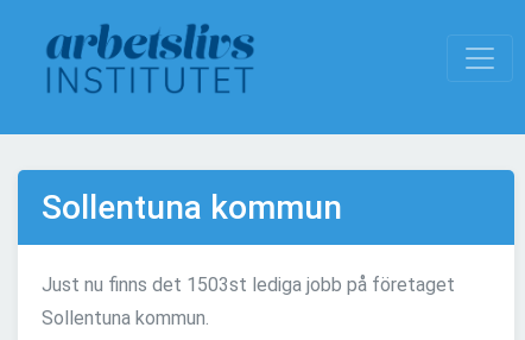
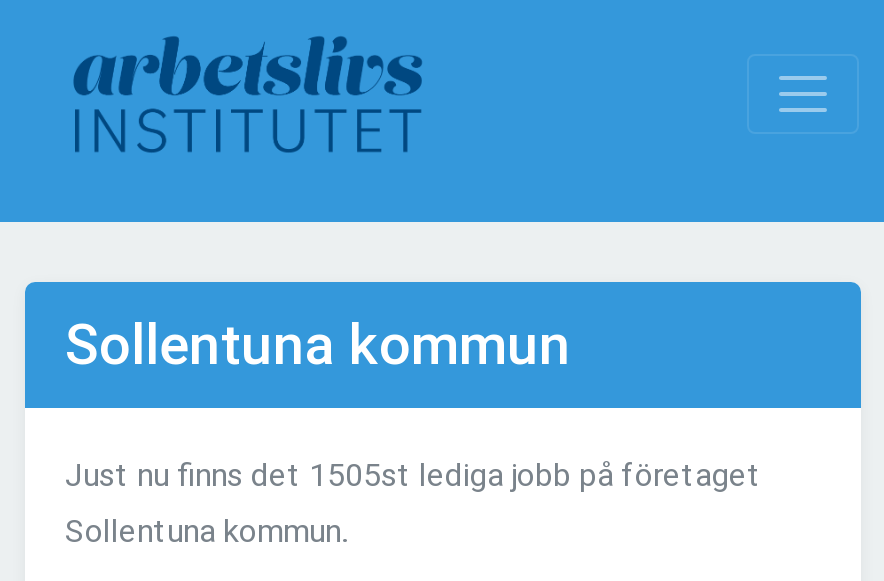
- Just nu finns det 1503st lediga jobb på företaget
+ Just nu finns det 1505st lediga jobb på företaget
